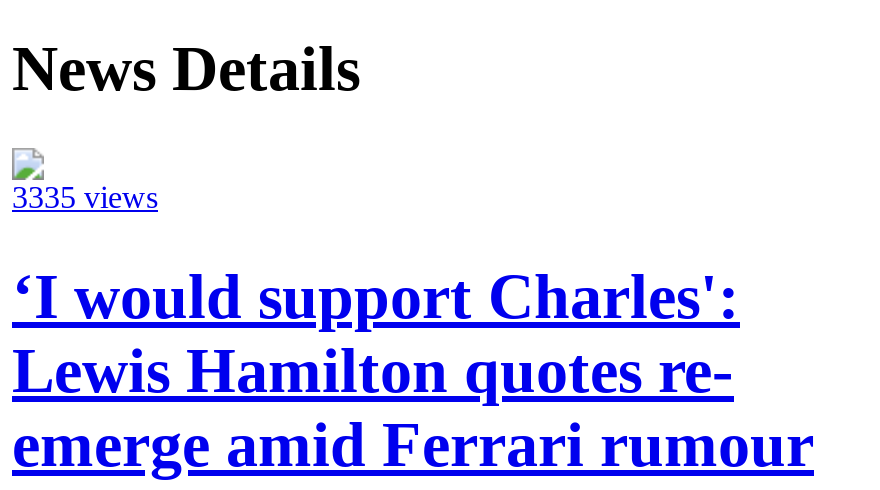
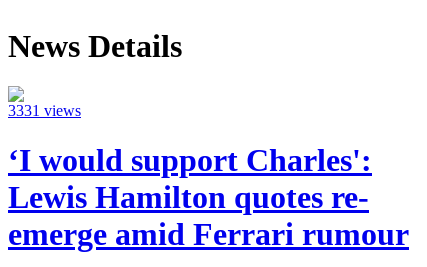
- 3335 views
+ 3331 views
